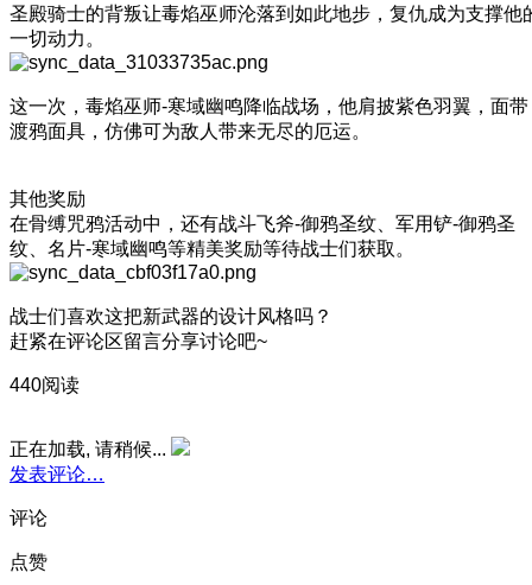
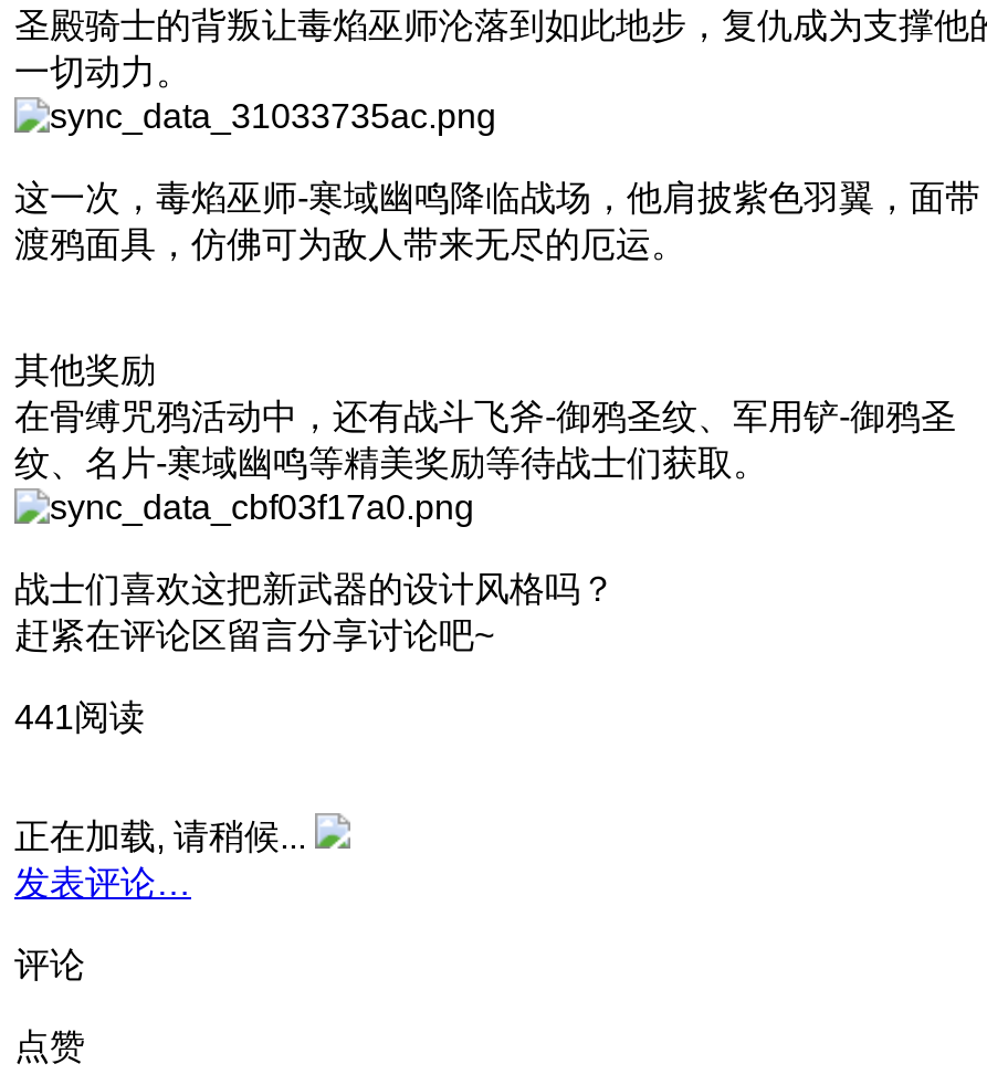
- 440阅读
+ 441阅读
